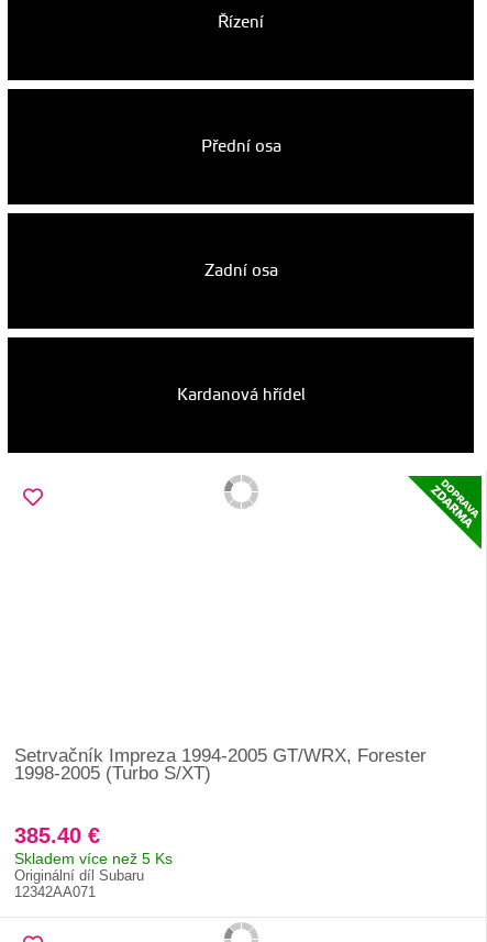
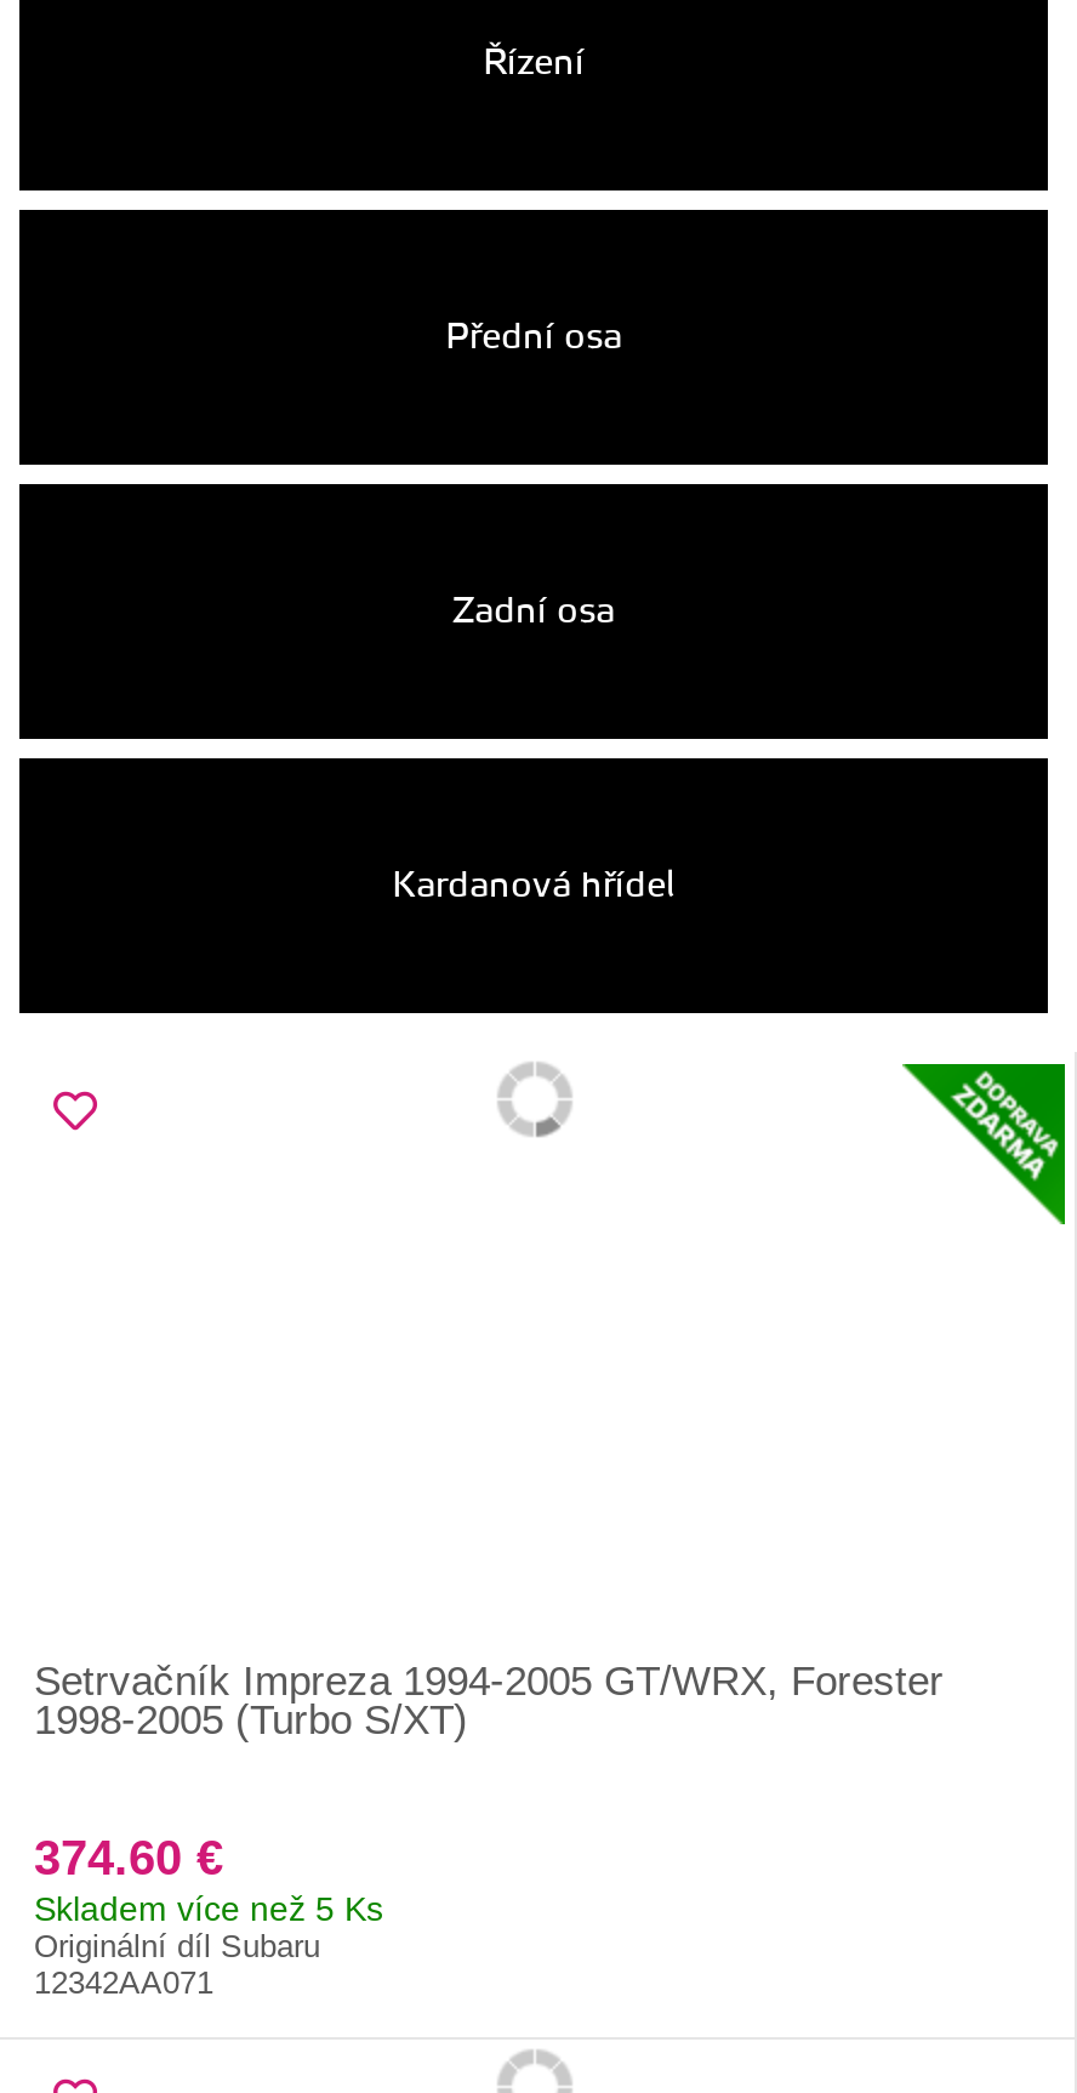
- 385.40 €
+ 374.60 €
